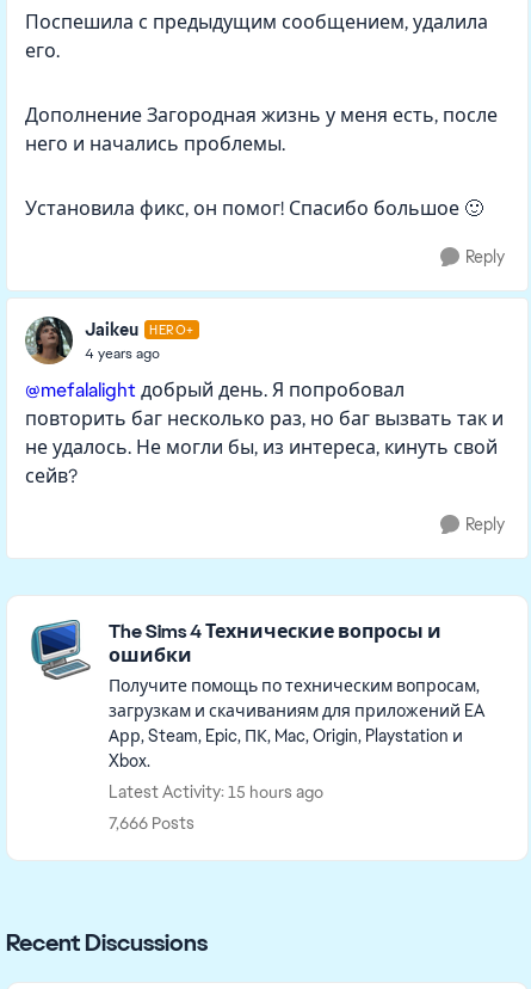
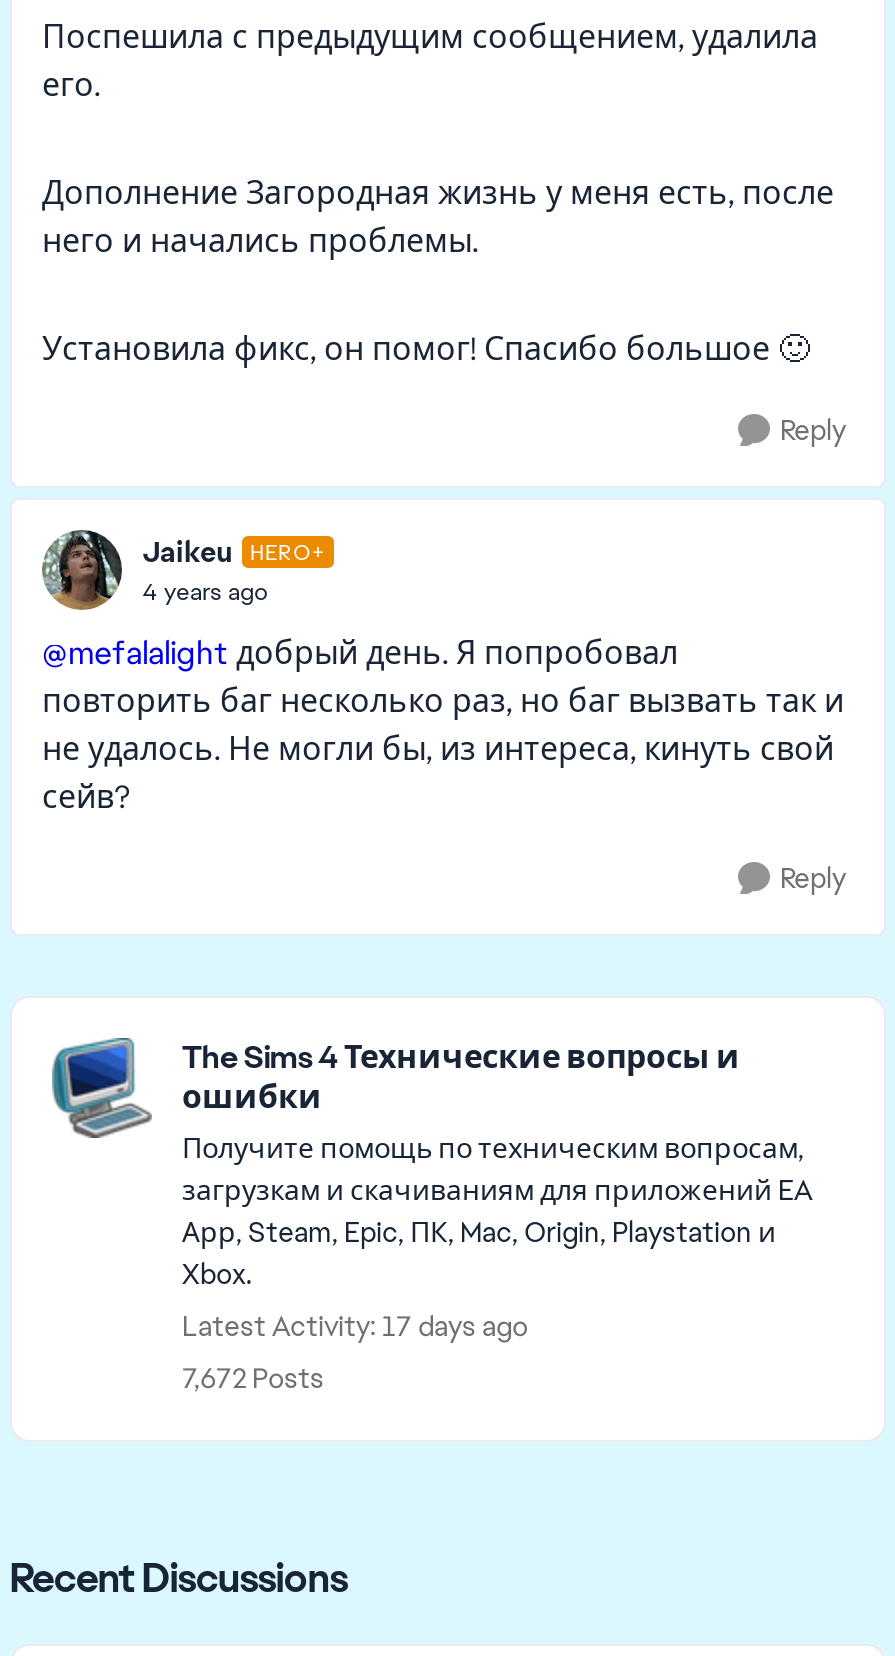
- Latest Activity: 15 hours ago
+ Latest Activity: 17 days ago

- 7,666 Posts
+ 7,672 Posts
